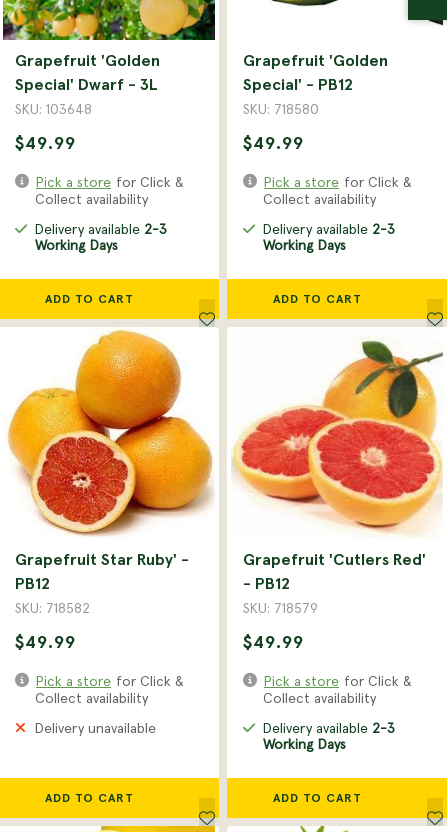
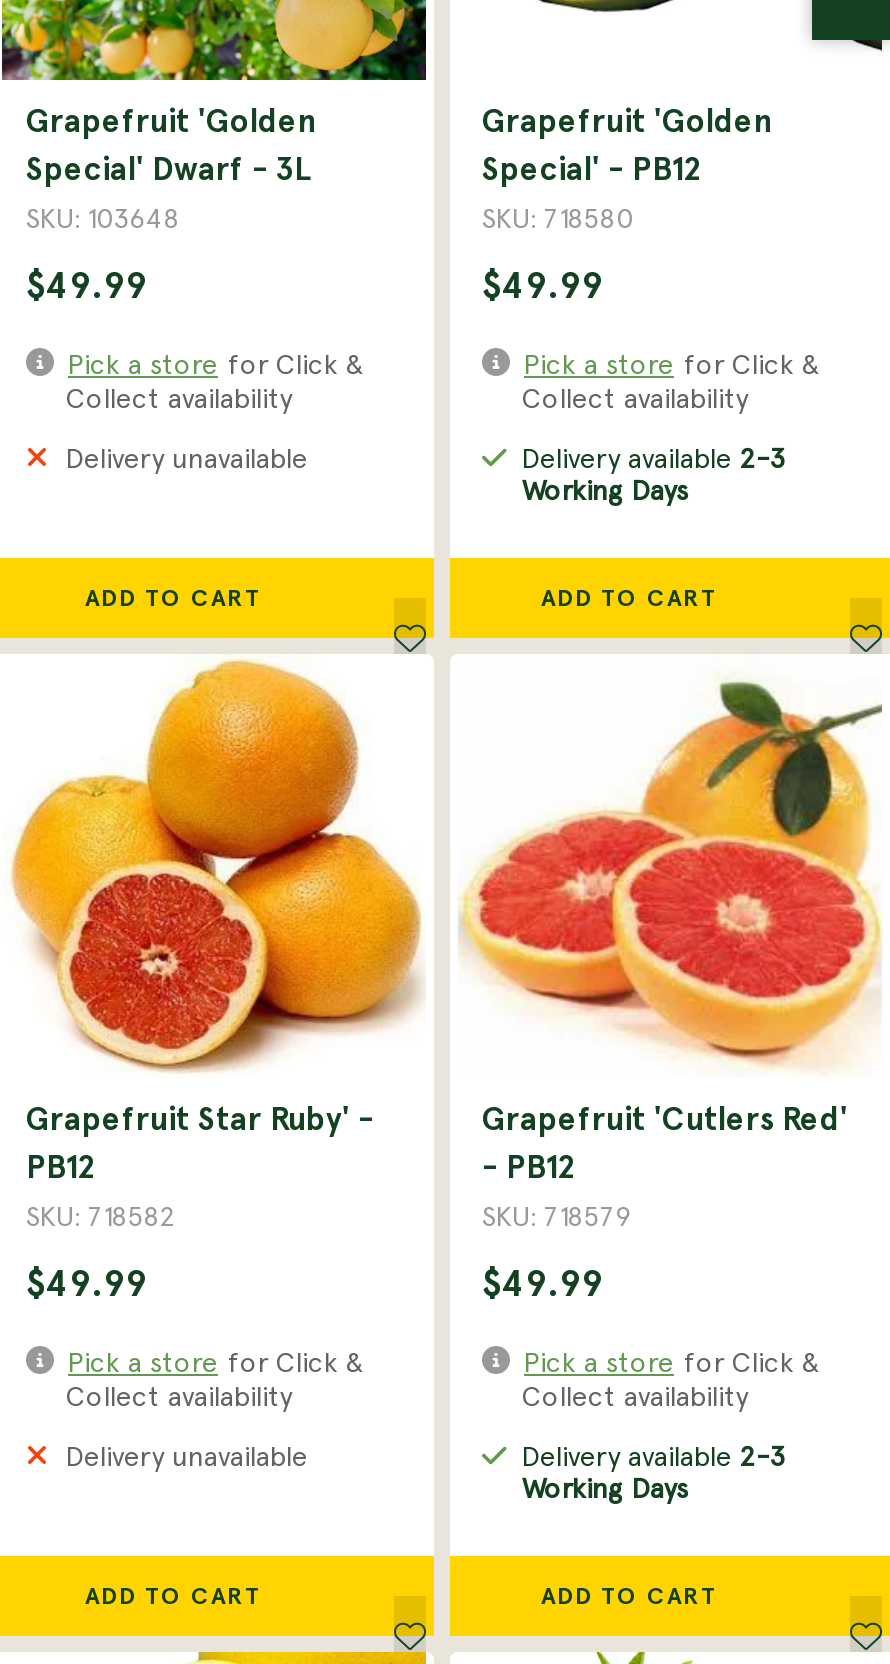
- Delivery available 2-3
- Working Days
+ Delivery unavailable
